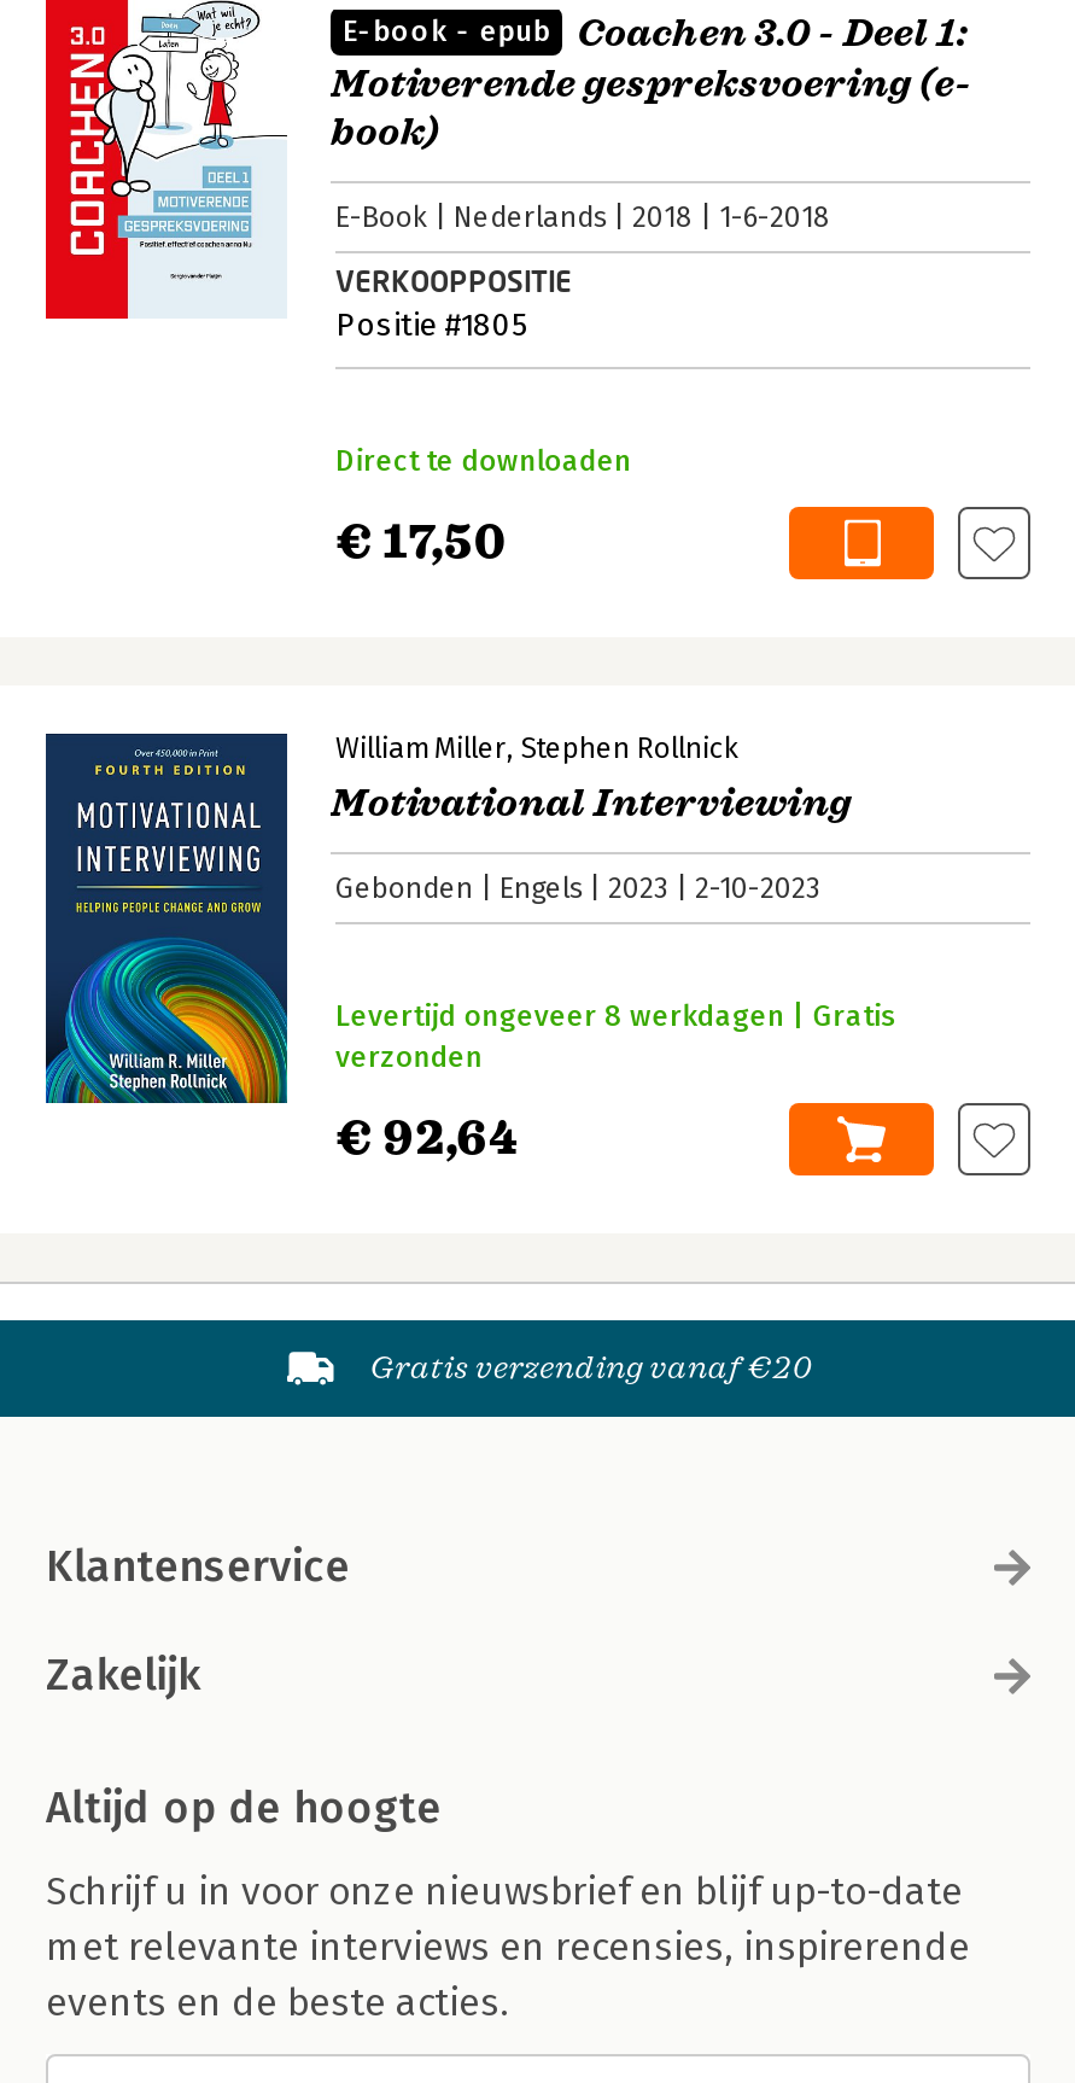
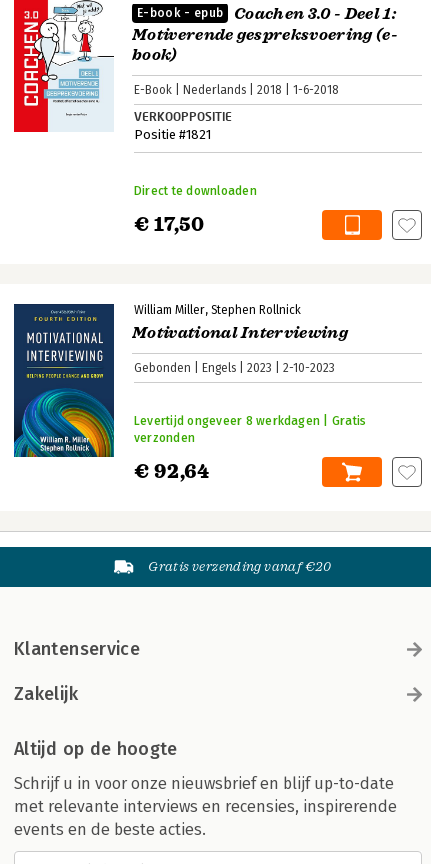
- Positie #1805
+ Positie #1821
